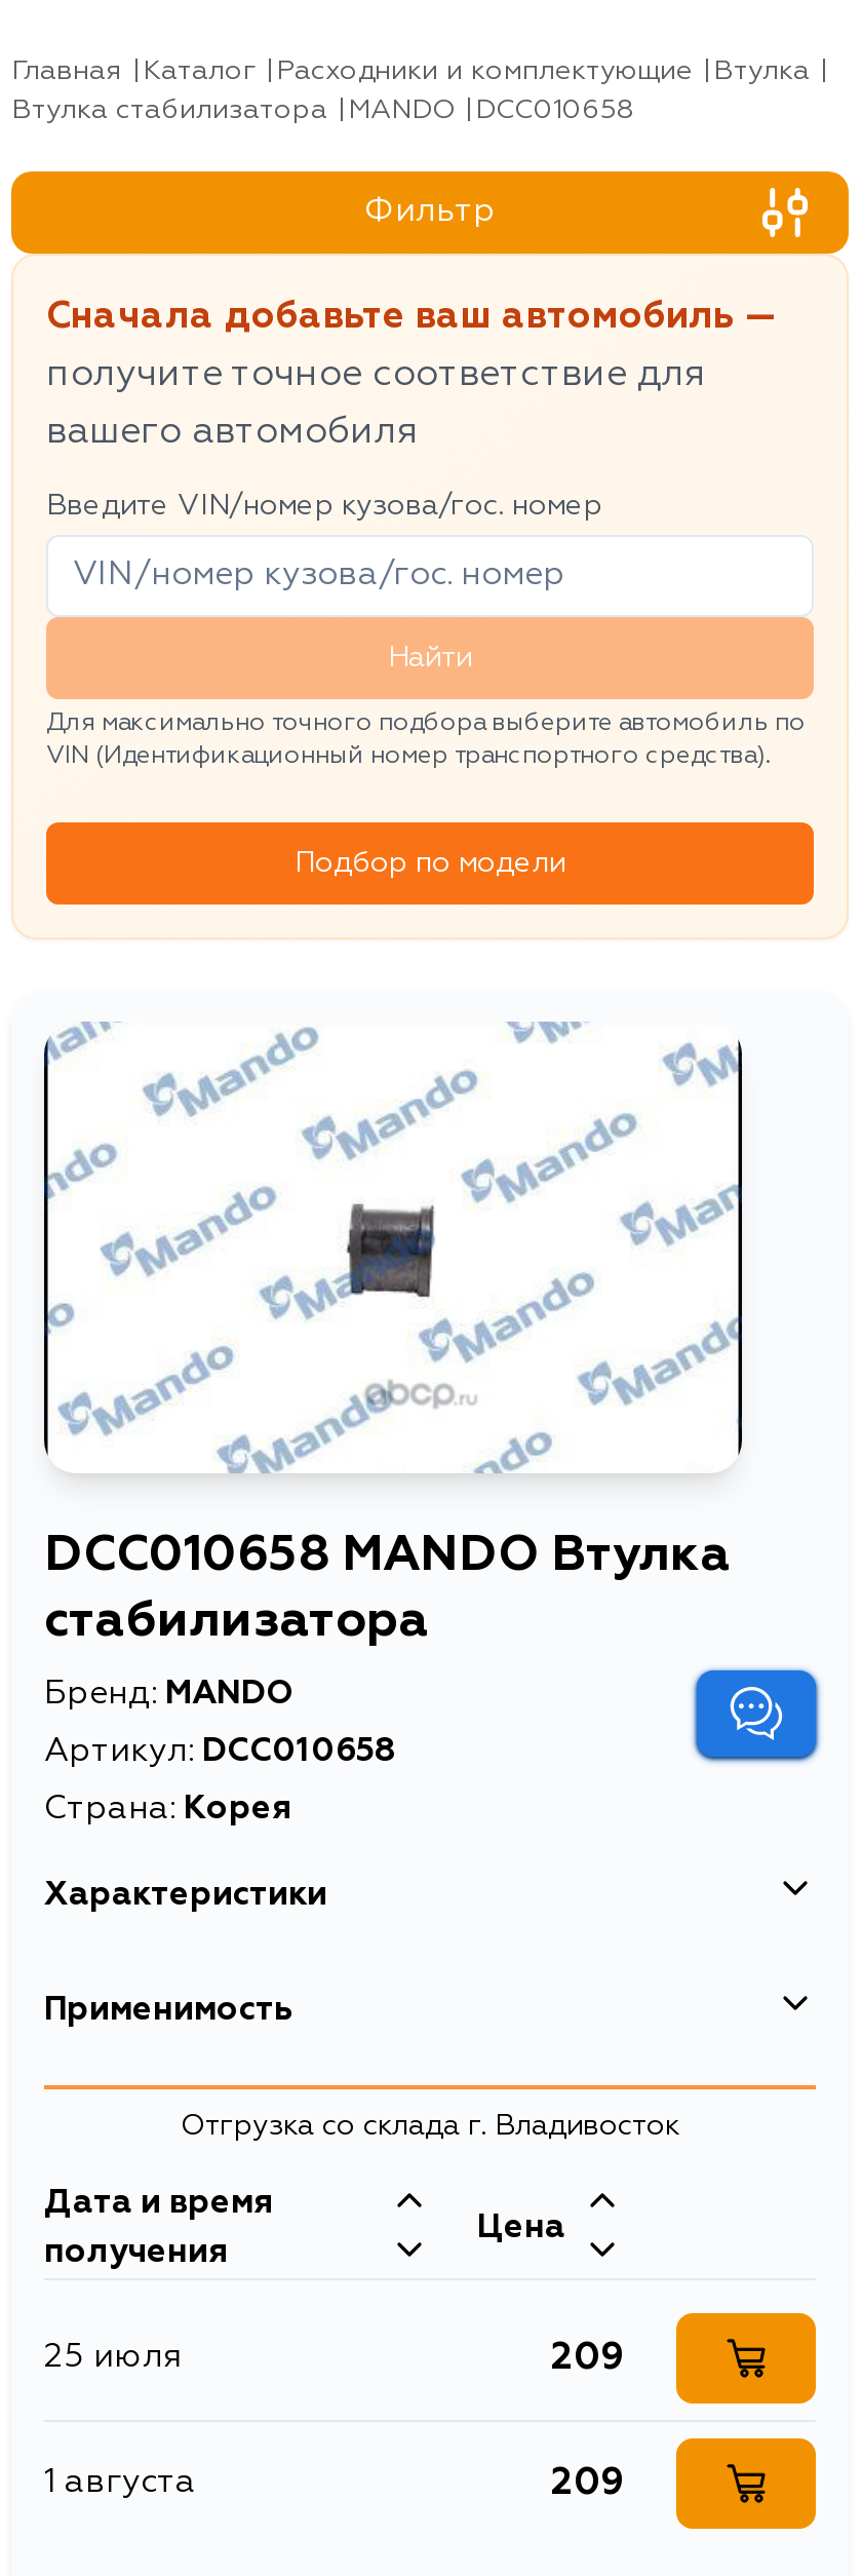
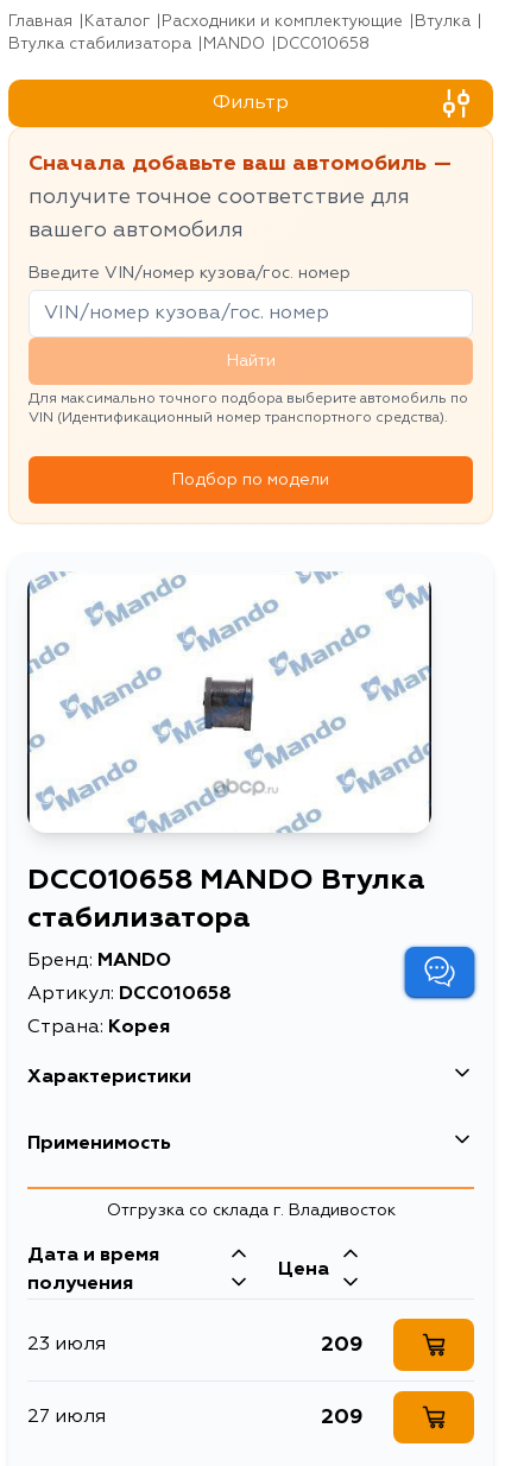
- 25 июля
+ 23 июля

- 1 августа
+ 27 июля
